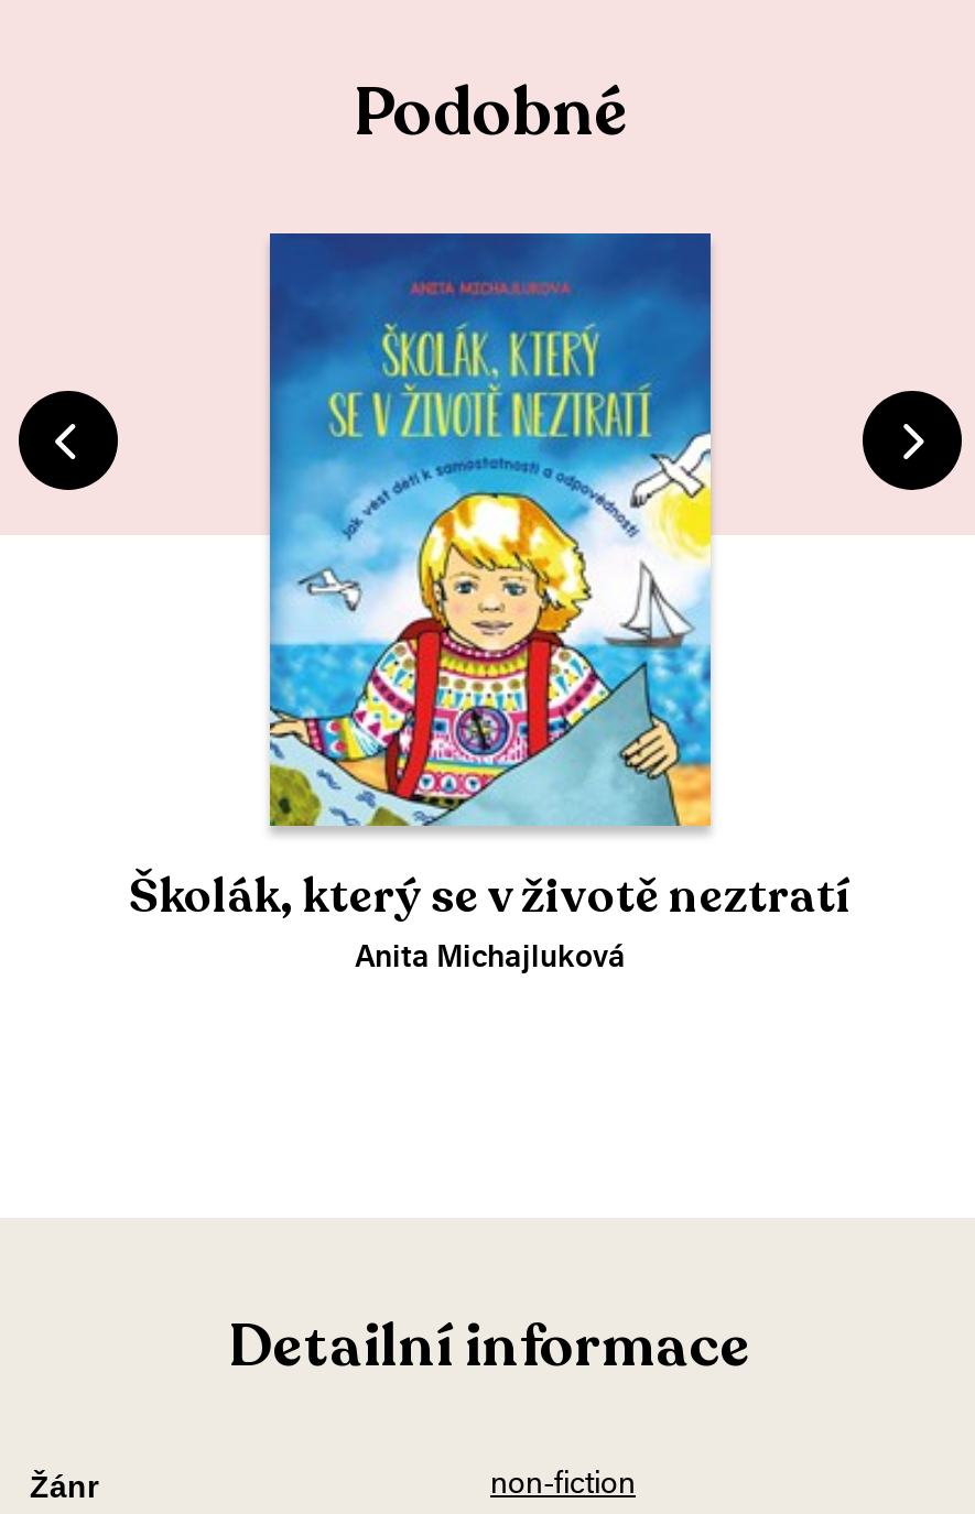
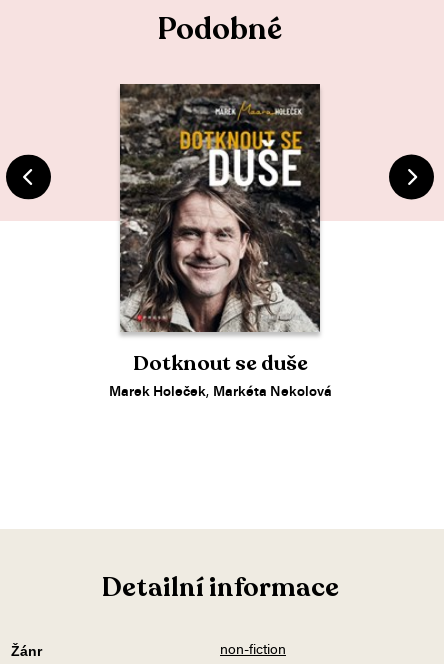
- [image]
- Školák, který se v životě neztratí
- Anita Michajluková
+ [image]
+ Dotknout se duše
+ Marek Holeček, Markéta Nekolová
